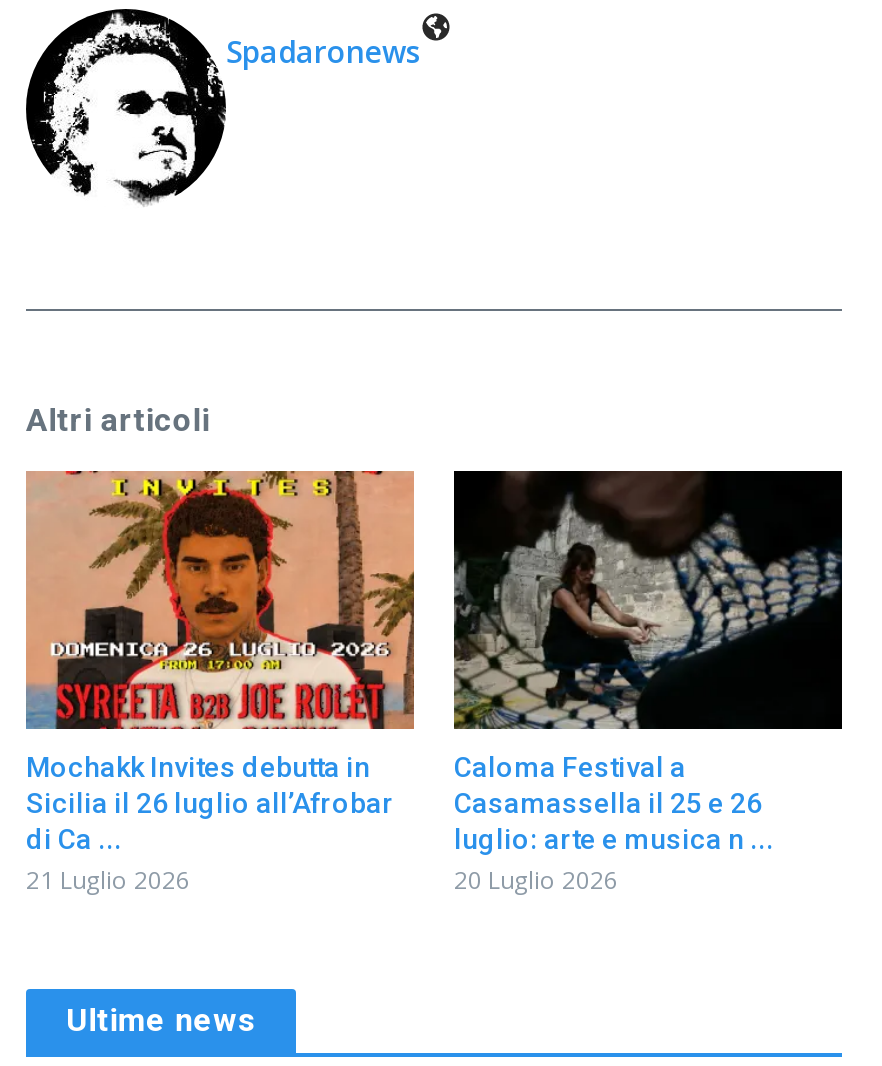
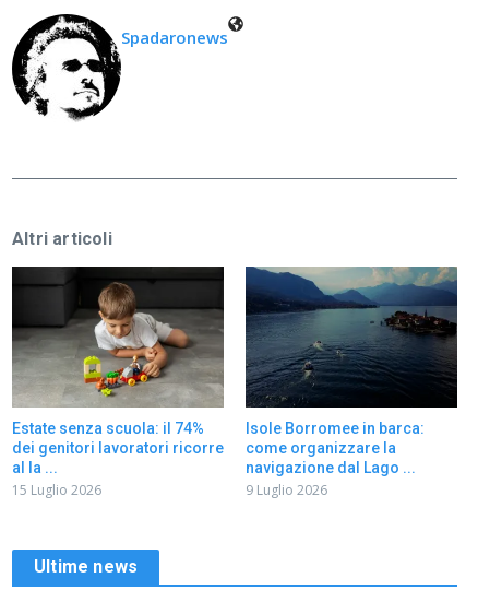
- [image]
- Mochakk Invites debutta in
- Sicilia il 26 luglio all’Afrobar
- di Ca ...
- 21 Luglio 2026
+ [image]
+ Estate senza scuola: il 74%
+ dei genitori lavoratori ricorre
+ al la ...
+ 15 Luglio 2026

- [image]
- Caloma Festival a
- Casamassella il 25 e 26
- luglio: arte e musica n ...
- 20 Luglio 2026
+ [image]
+ Isole Borromee in barca:
+ come organizzare la
+ navigazione dal Lago ...
+ 9 Luglio 2026
